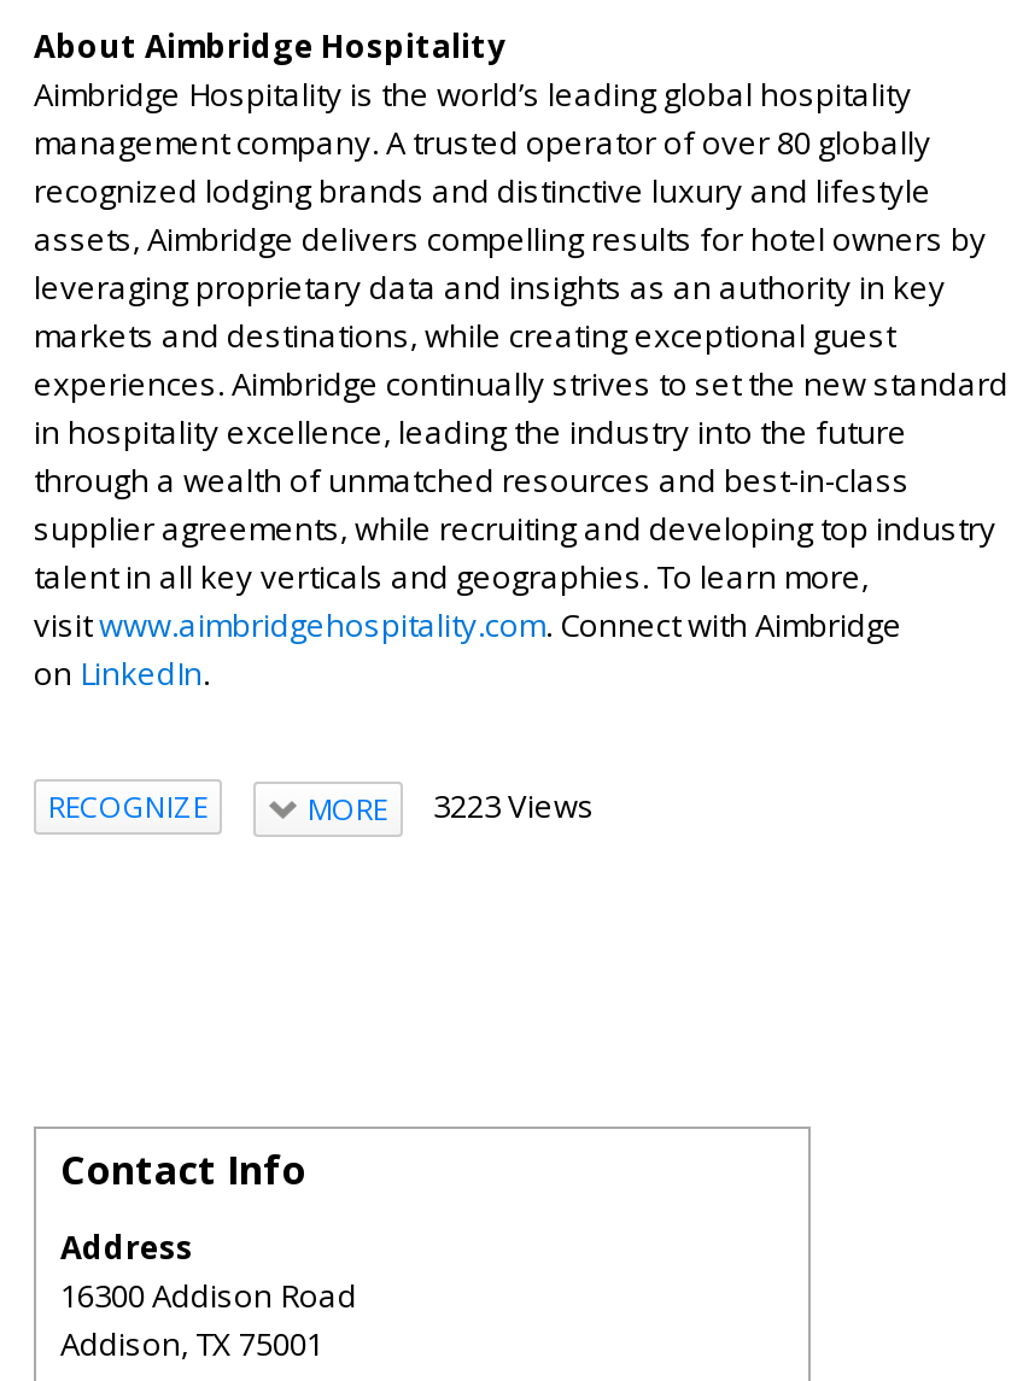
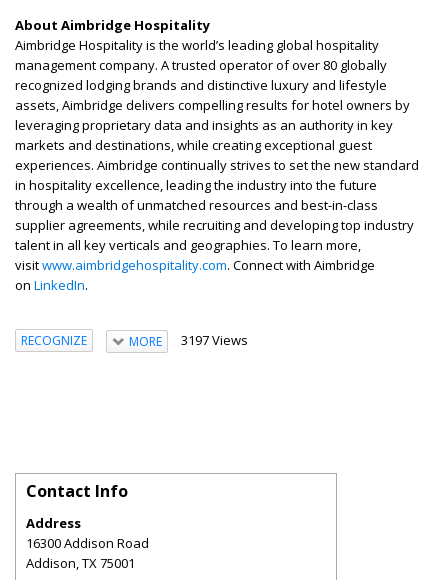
- MORE 3223 Views
+ MORE 3197 Views
